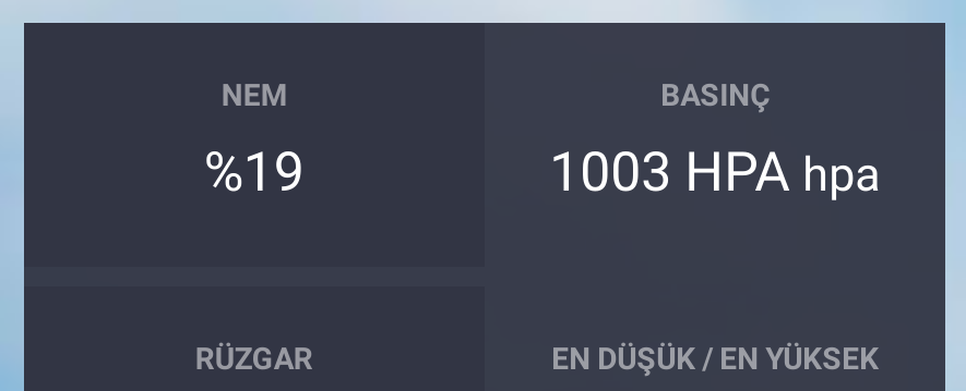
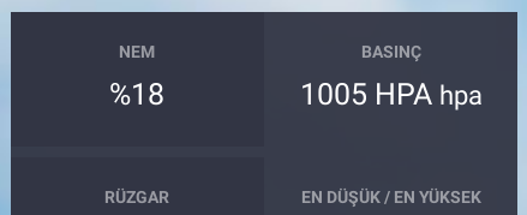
- %19
+ %18

- 1003 HPA hpa
+ 1005 HPA hpa
